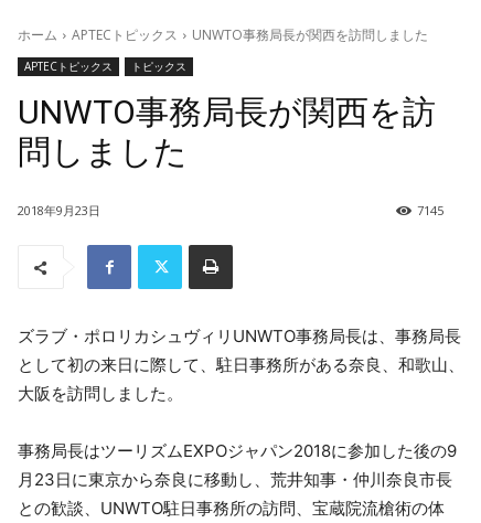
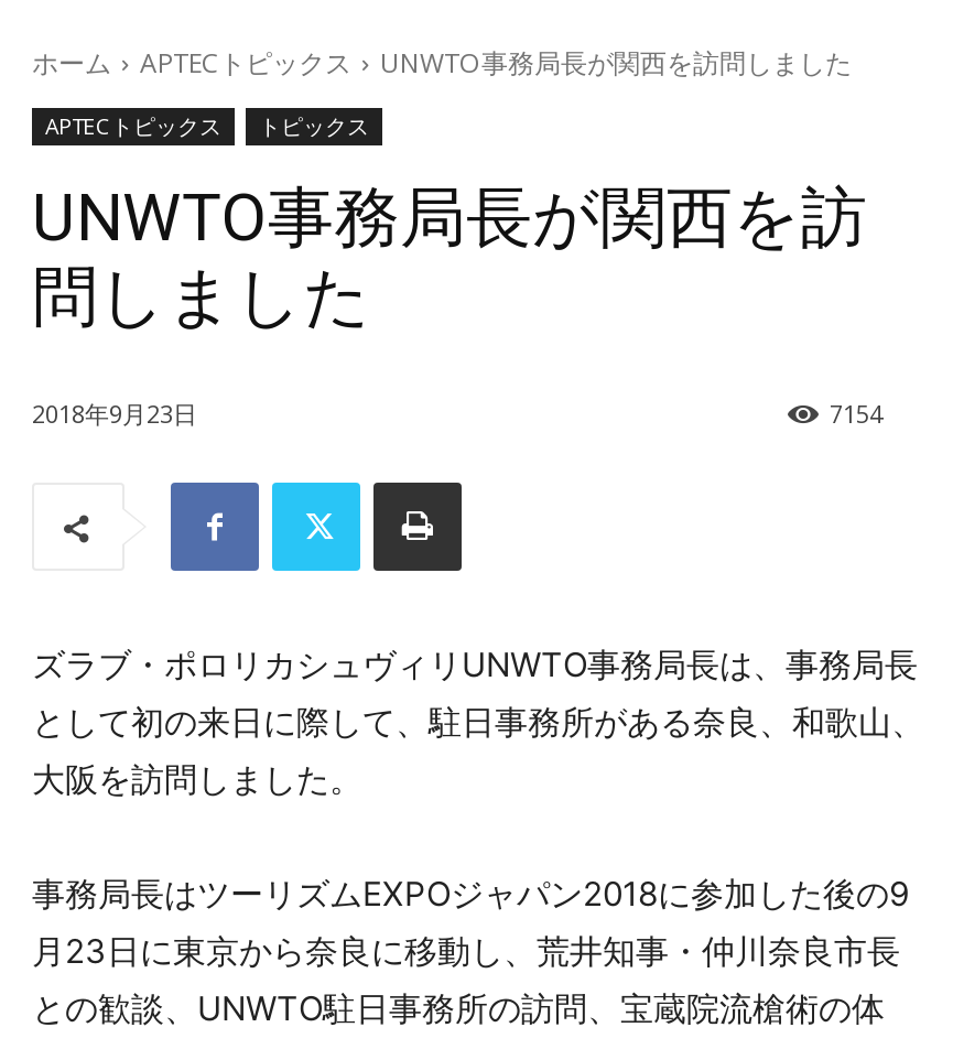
- 7145
+ 7154
